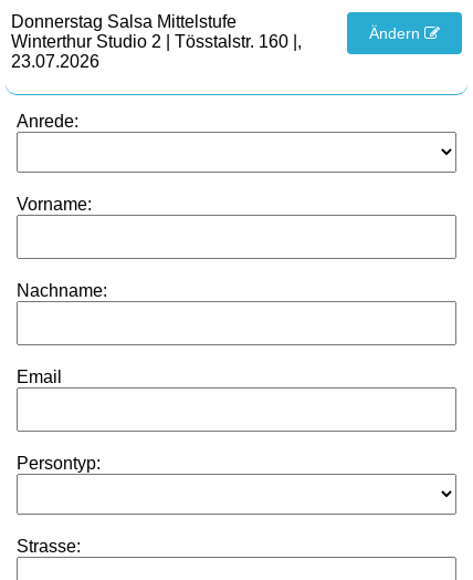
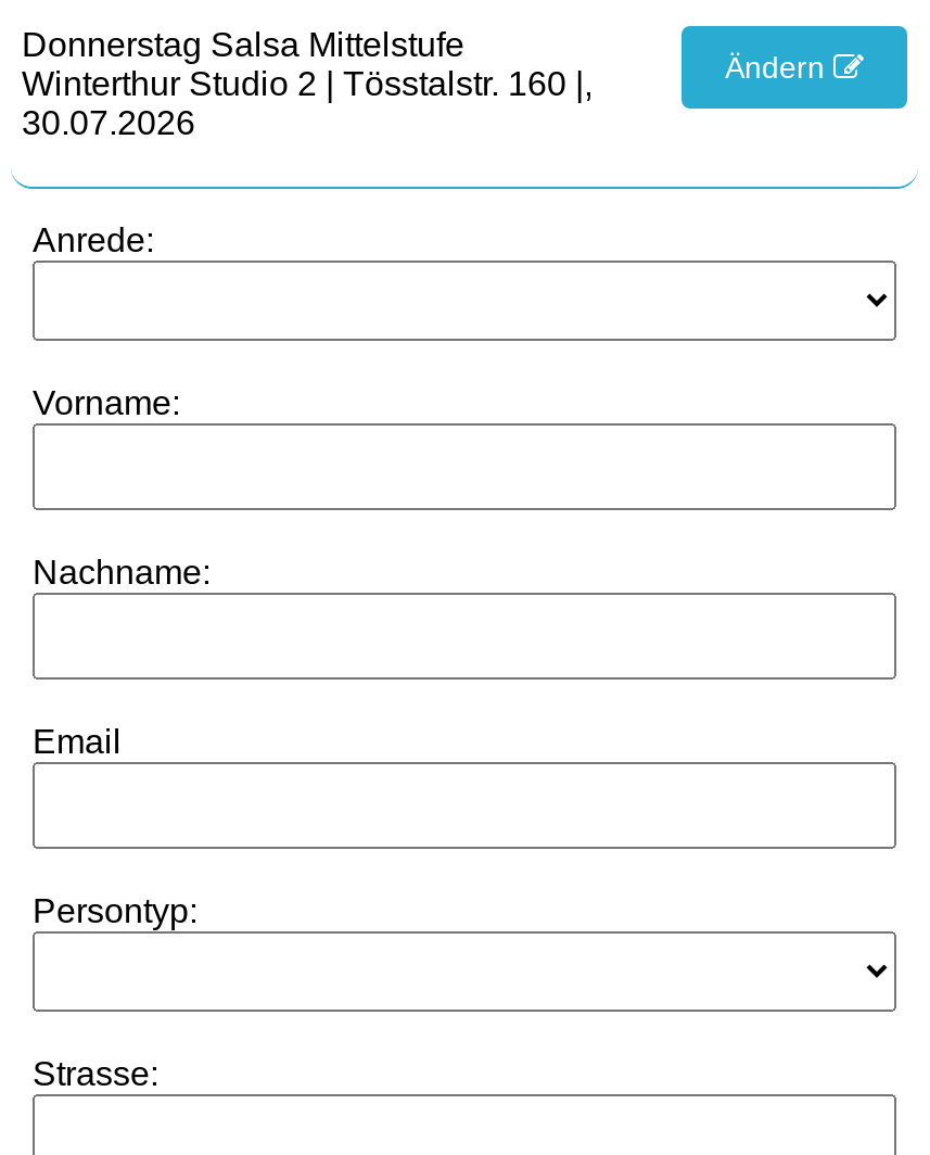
- 23.07.2026
+ 30.07.2026
